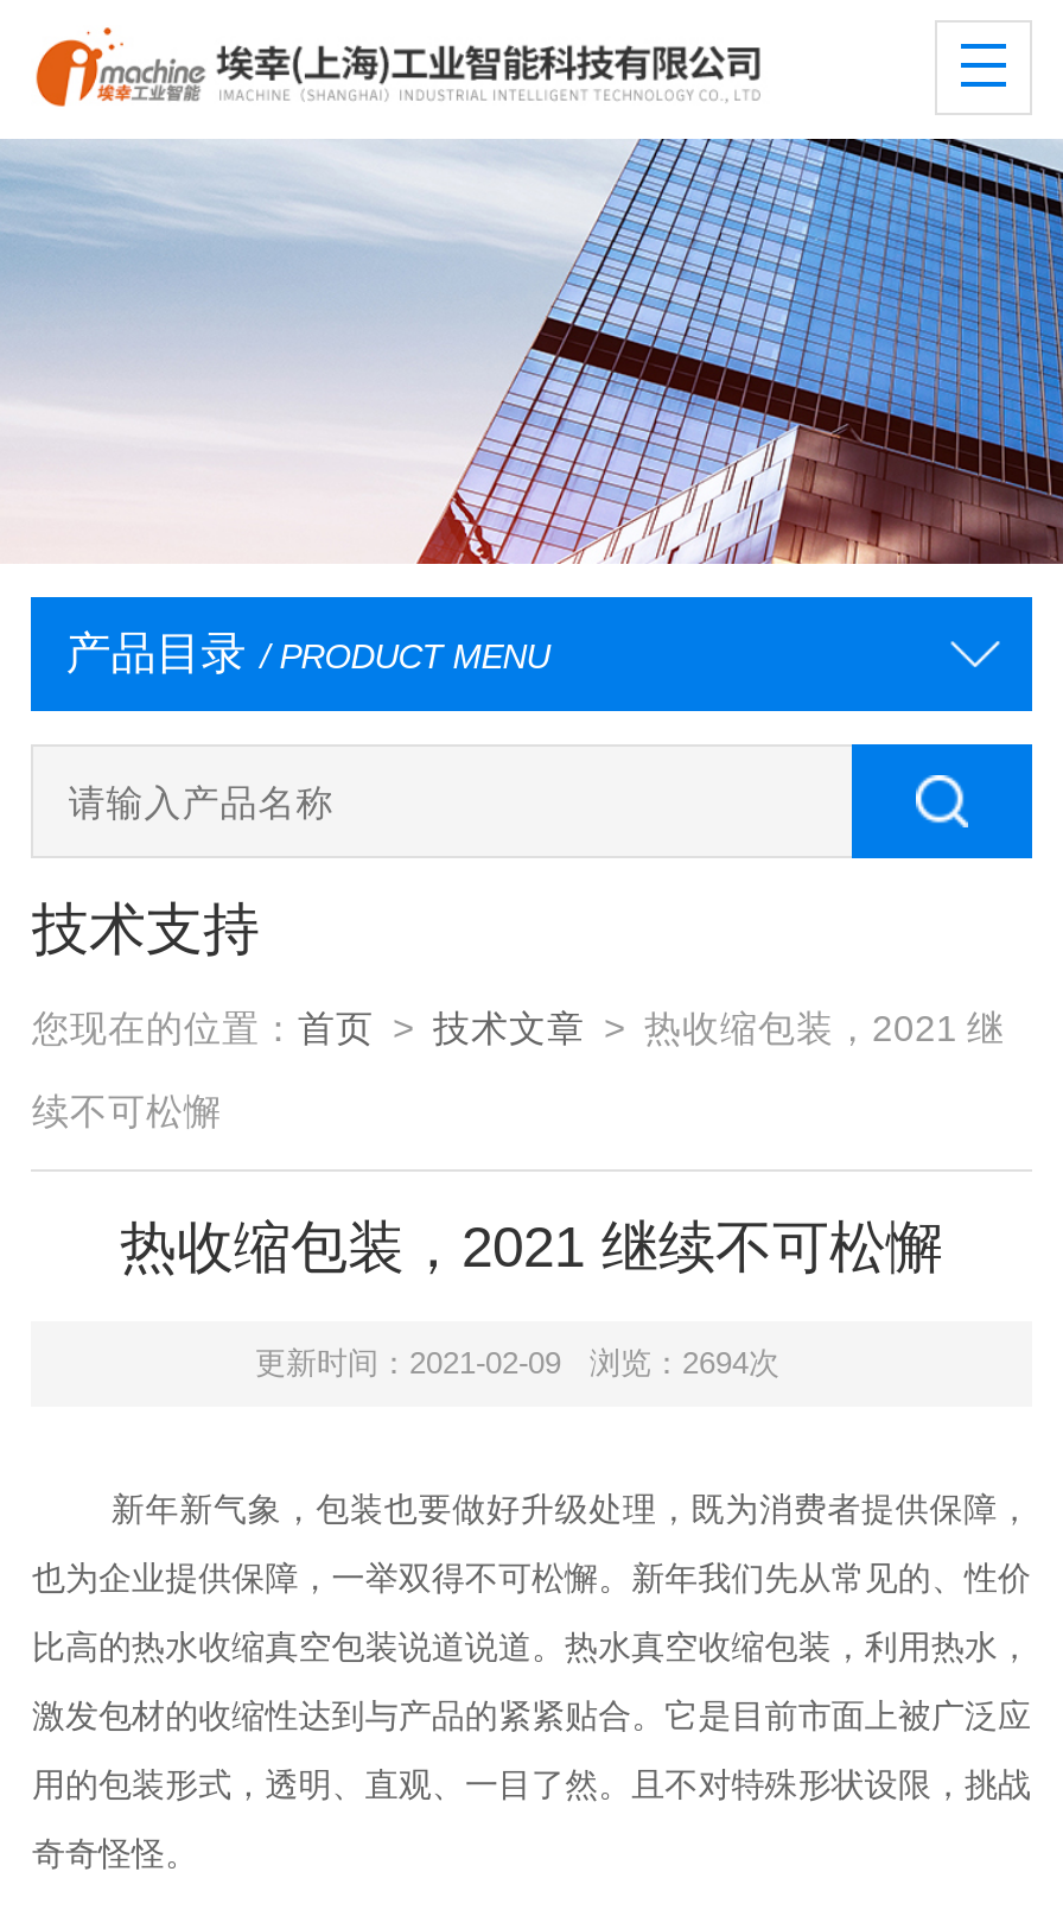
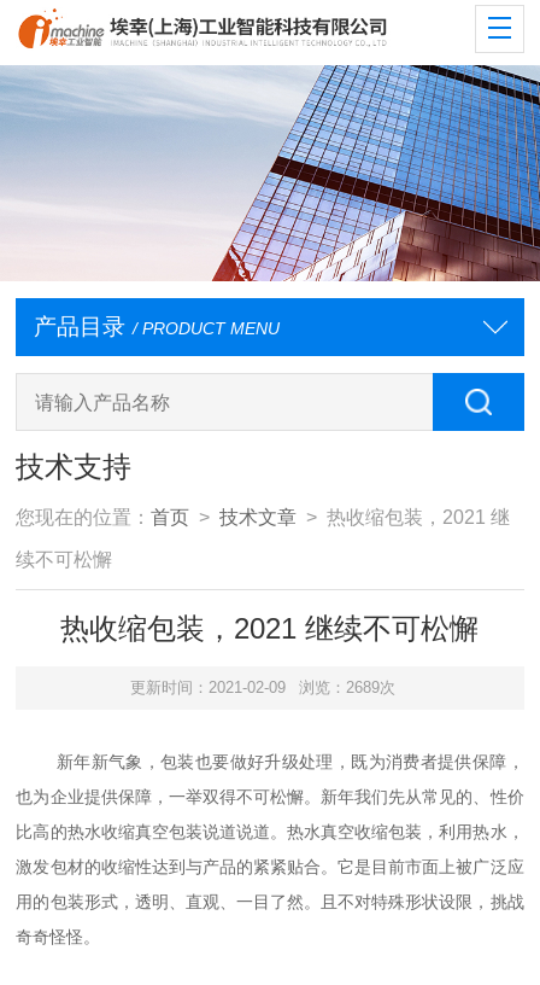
- 更新时间：2021-02-09 浏览：2694次
+ 更新时间：2021-02-09 浏览：2689次
